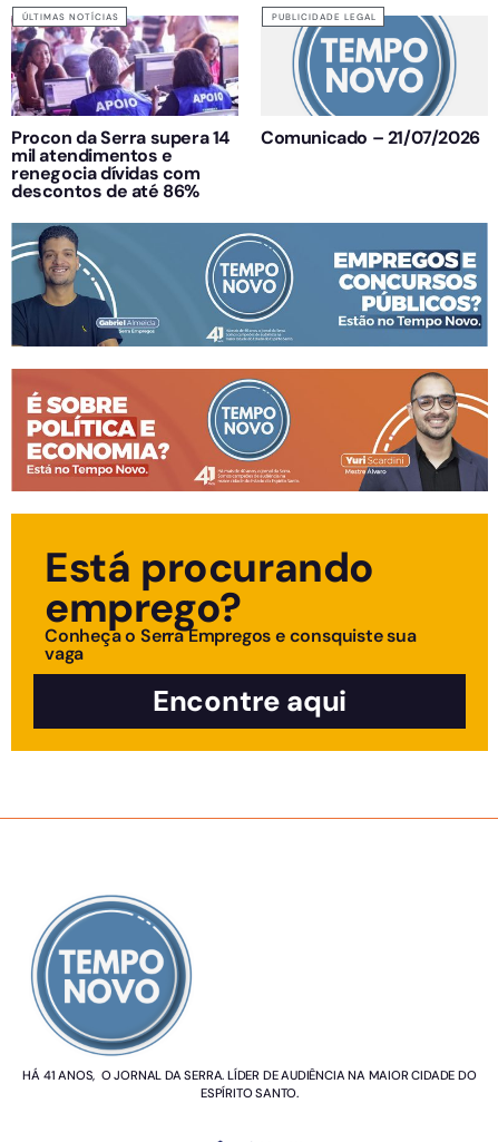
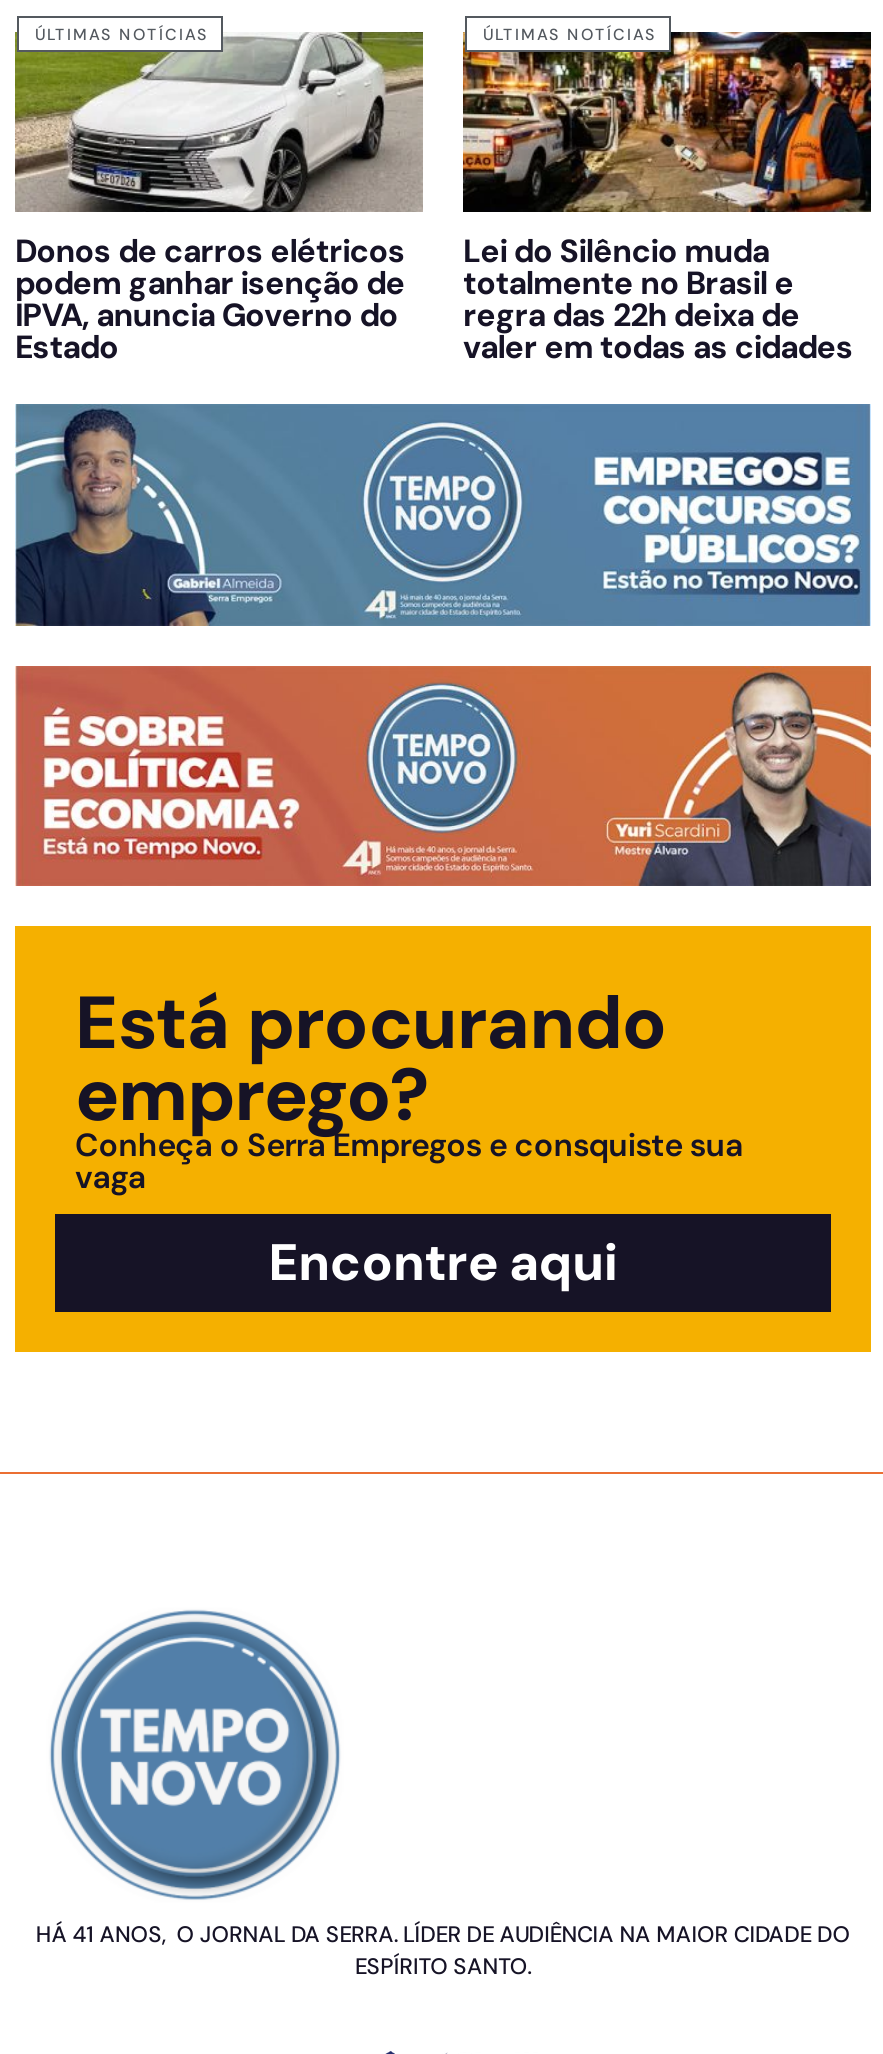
- [image]
- Procon da Serra supera 14
- mil atendimentos e
- renegocia dívidas com
- descontos de até 86%
+ [image]
+ Donos de carros elétricos
+ podem ganhar isenção de
+ IPVA, anuncia Governo do
+ Estado

- [image]
- PUBLICIDADE LEGAL
+ [image]
+ ÚLTIMAS NOTÍCIAS

- Comunicado – 21/07/2026
+ Lei do Silêncio muda
+ totalmente no Brasil e
+ regra das 22h deixa de
+ valer em todas as cidades
